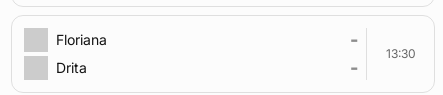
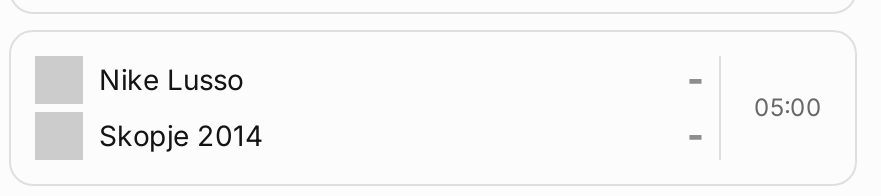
- Floriana
+ Nike Lusso

- 13:30
+ 05:00

- Drita
+ Skopje 2014
